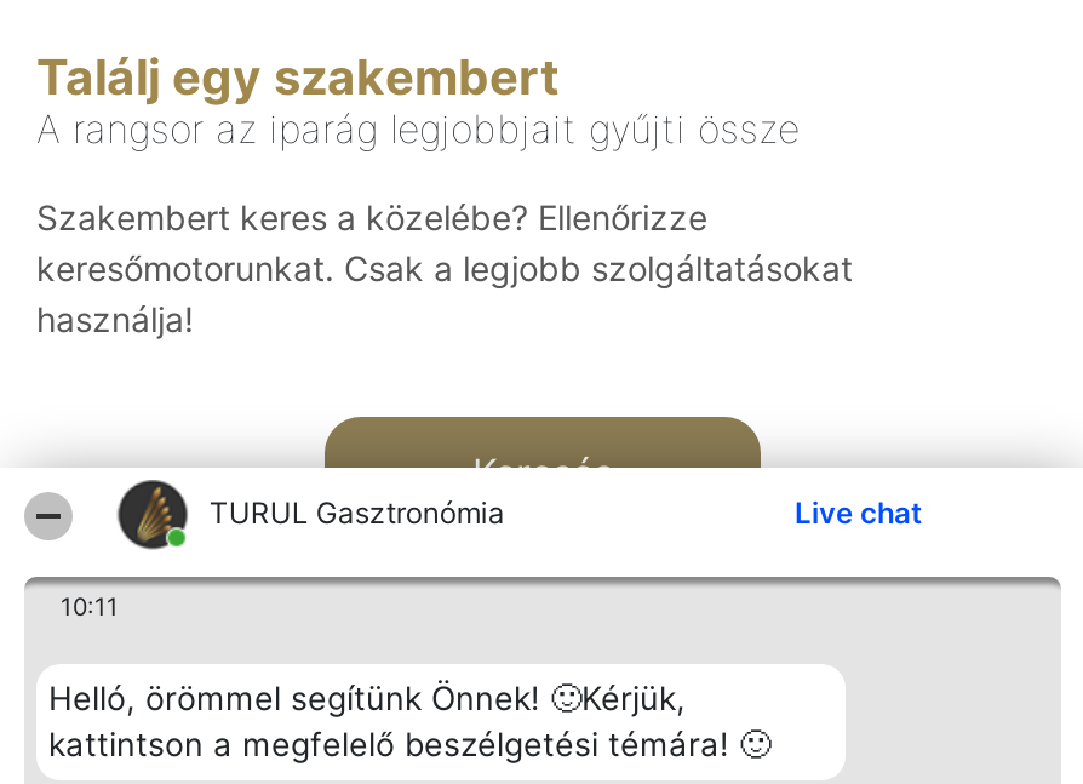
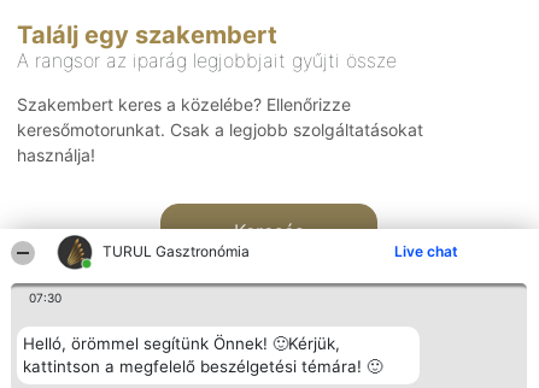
- 10:11
+ 07:30
